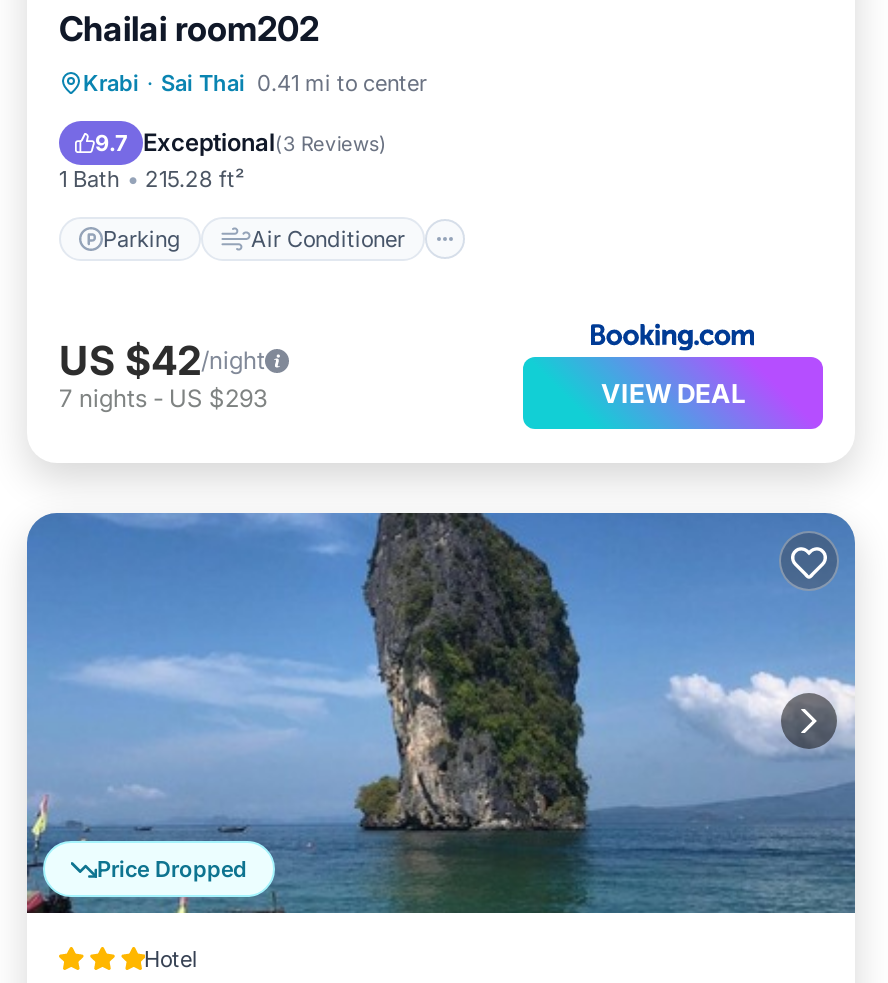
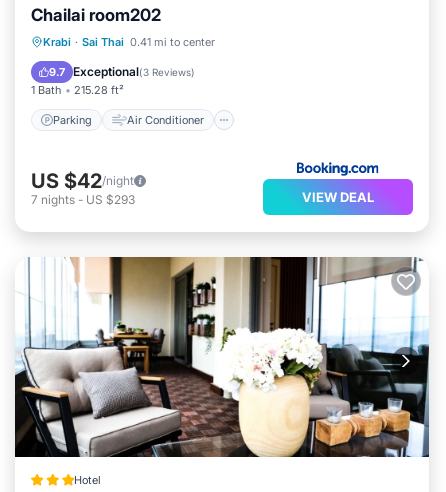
- [image]
+ [image]

- Price Dropped
